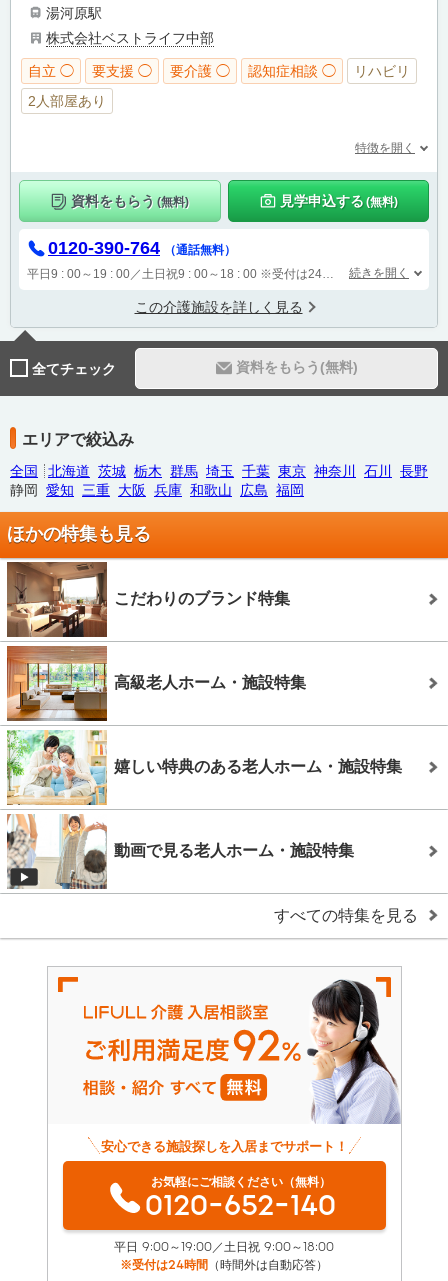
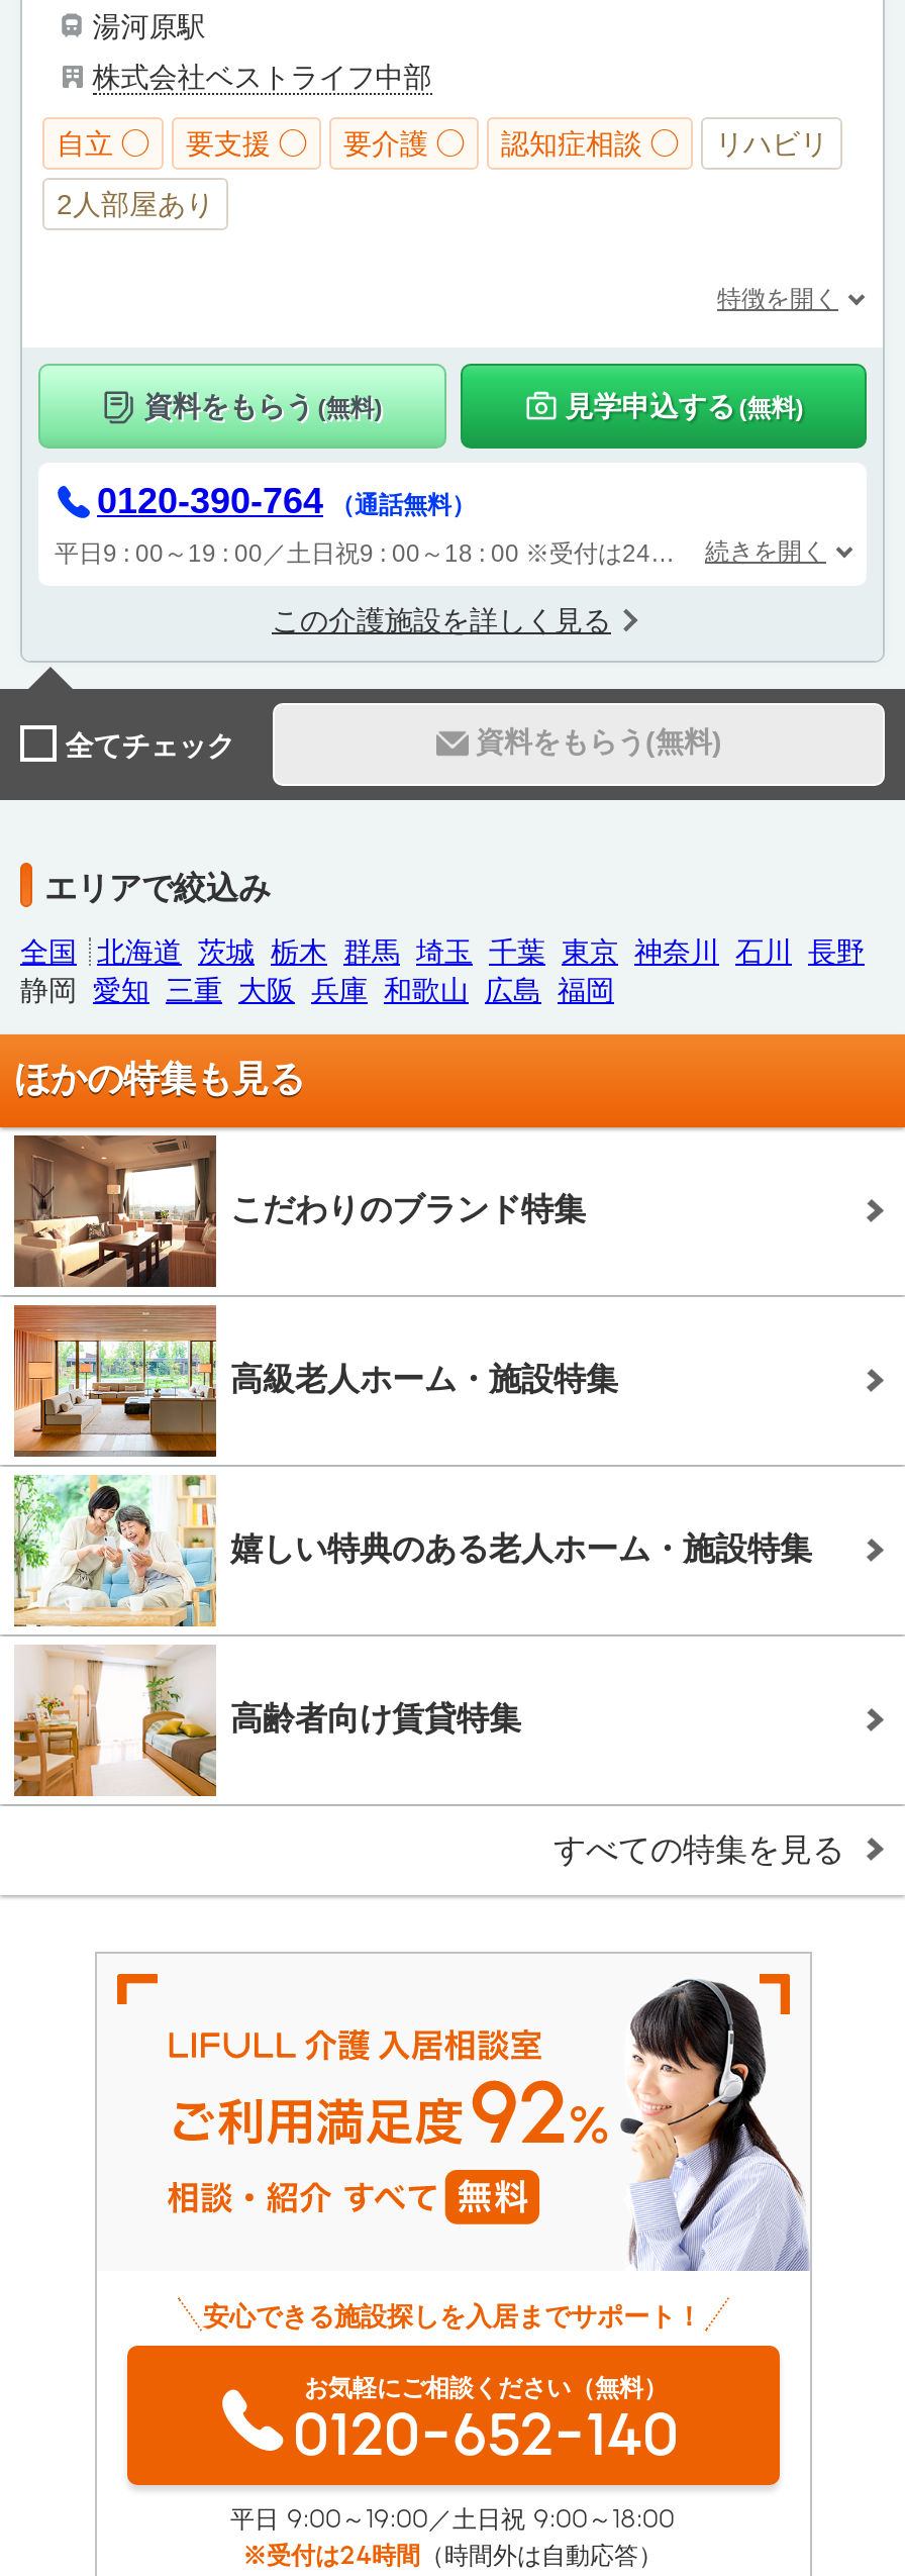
- [image]
- 動画で見る老人ホーム・施設特集
+ [image]
+ 高齢者向け賃貸特集
